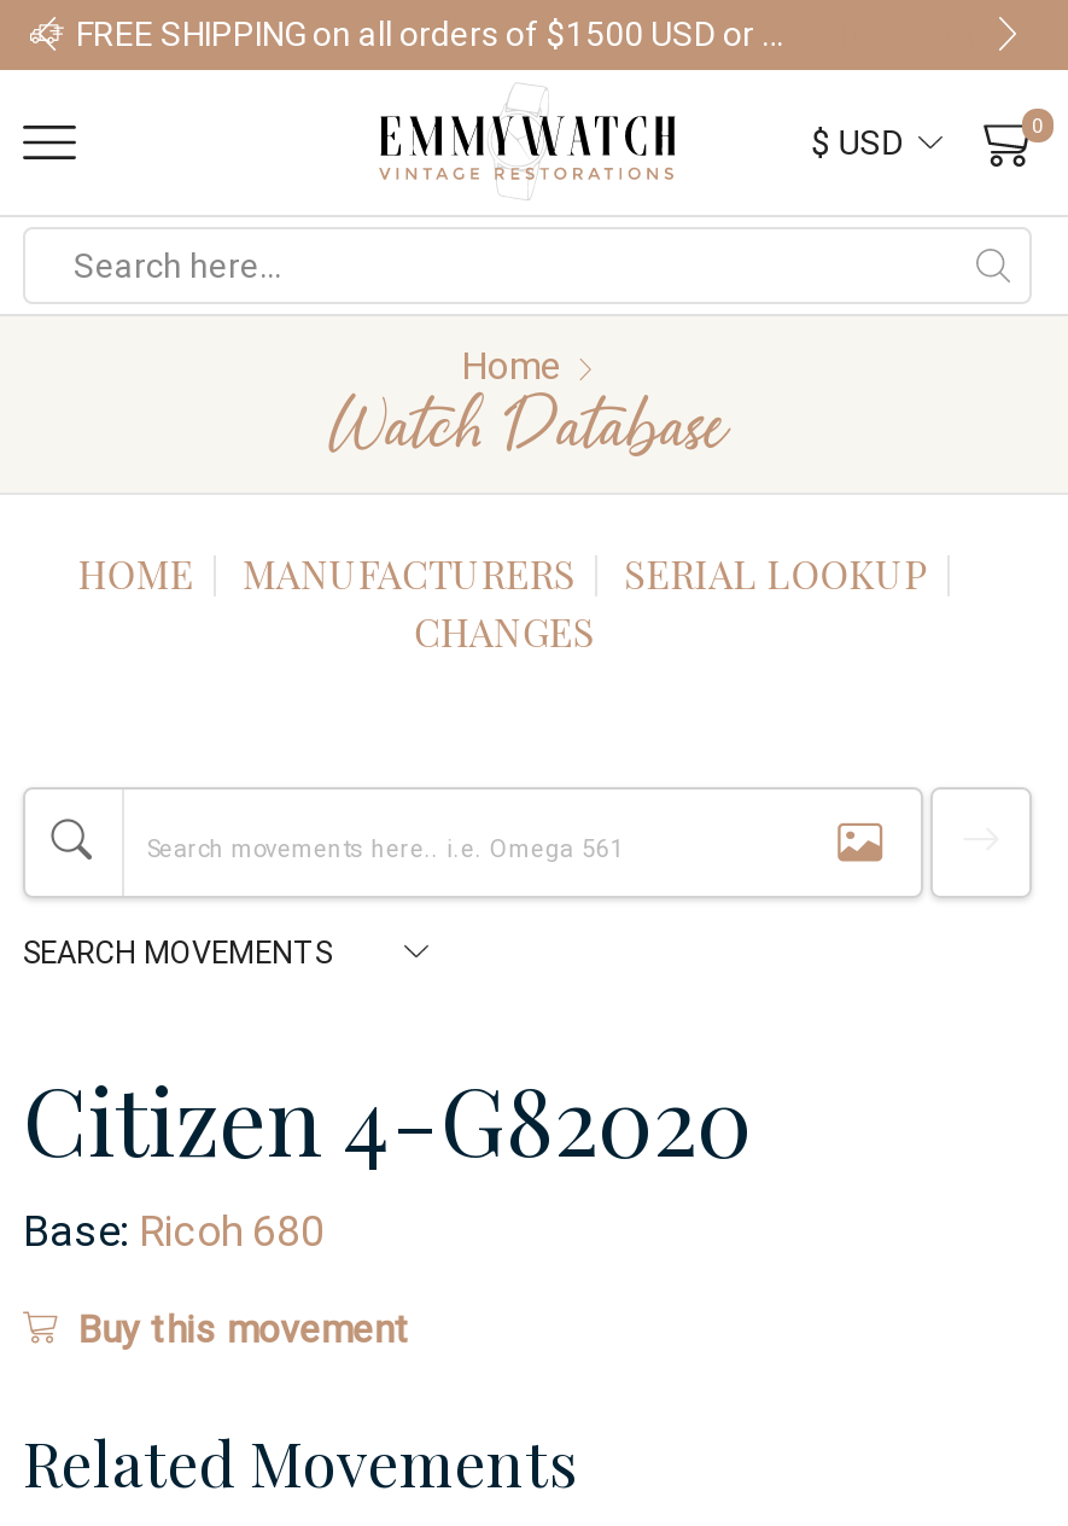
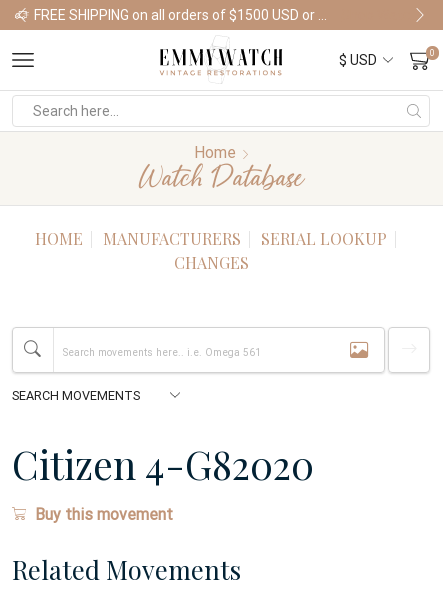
- Base: Ricoh 680
